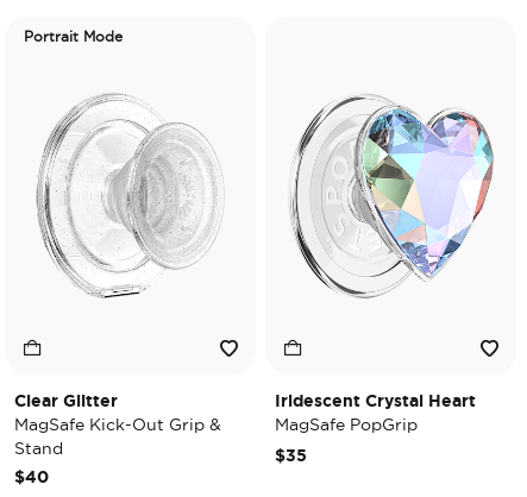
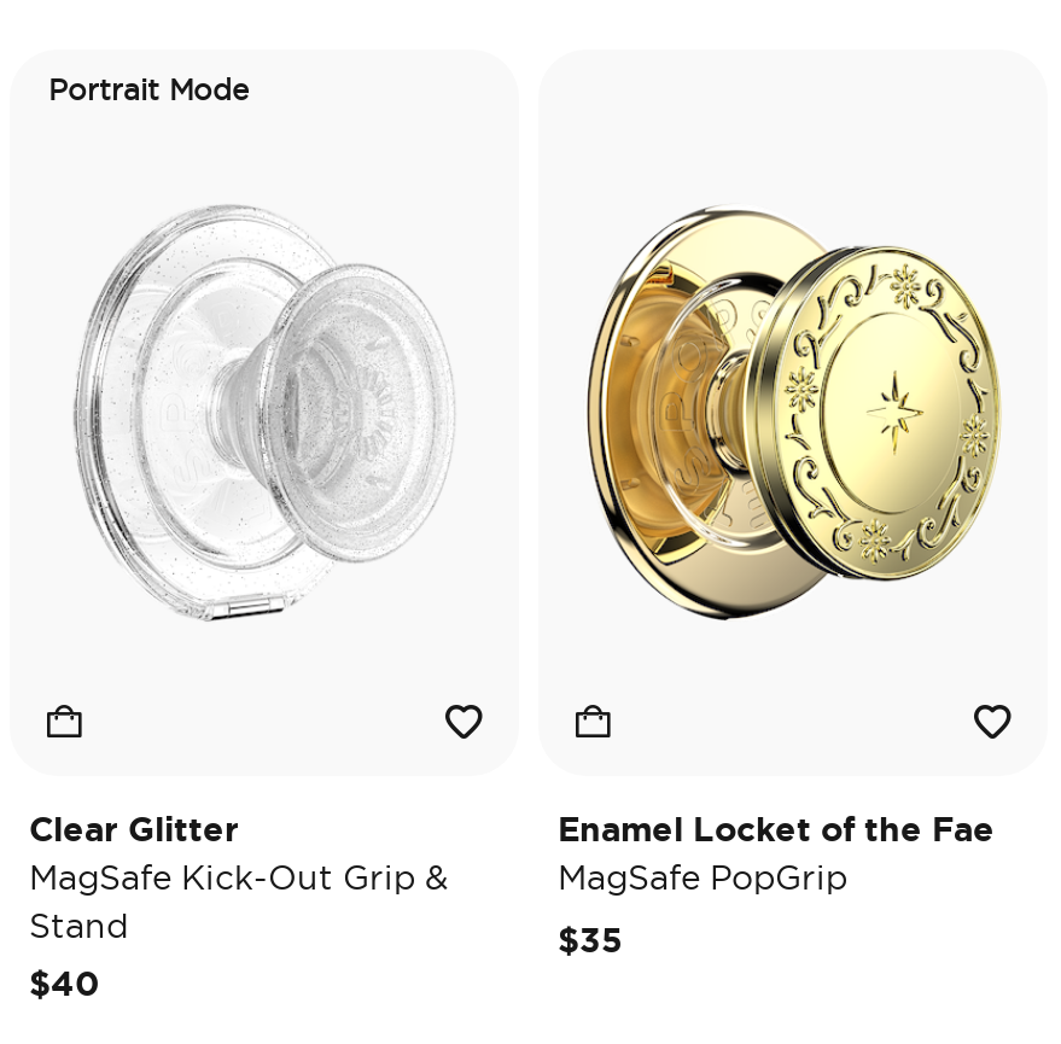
- [image]
+ [image]

- Iridescent Crystal Heart
+ Enamel Locket of the Fae
